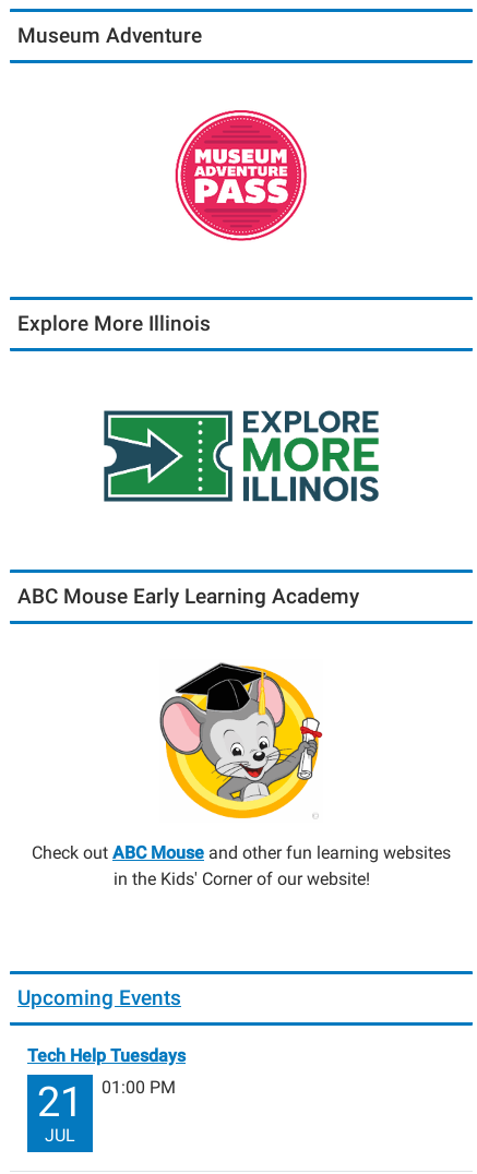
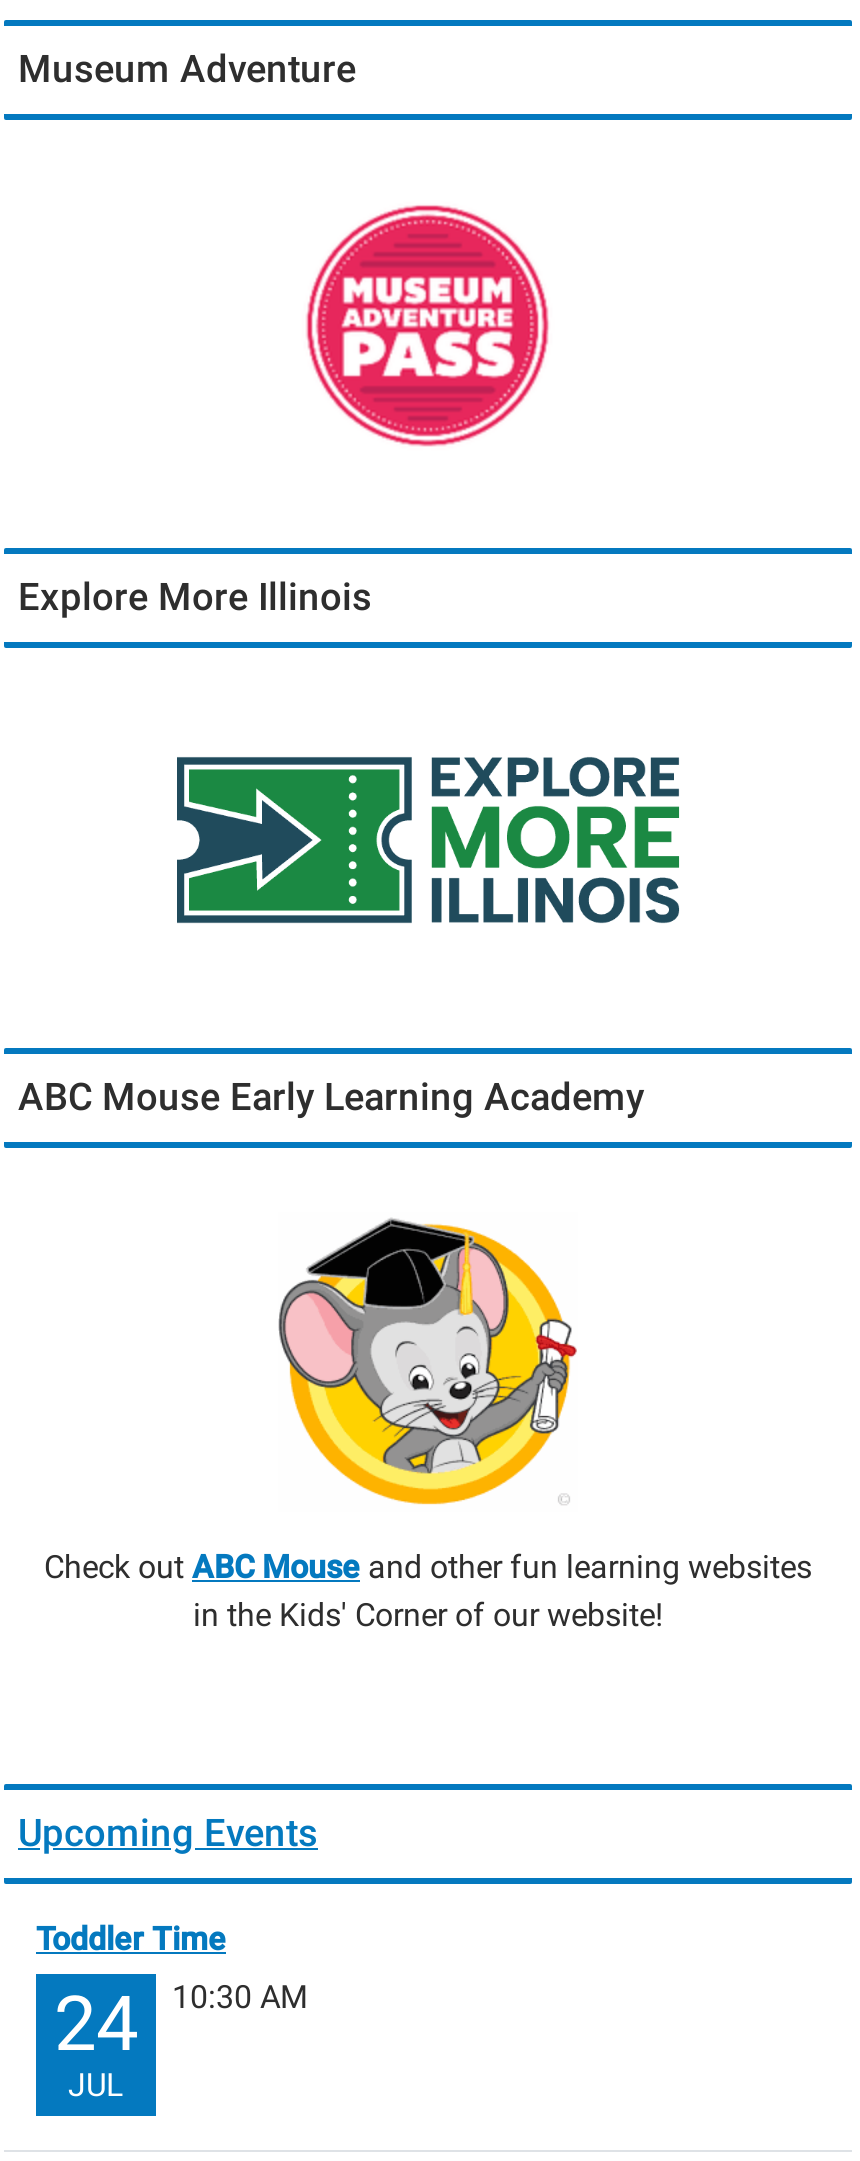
- Tech Help Tuesdays
- 21
+ Toddler Time
+ 24

- 01:00 PM
+ 10:30 AM
